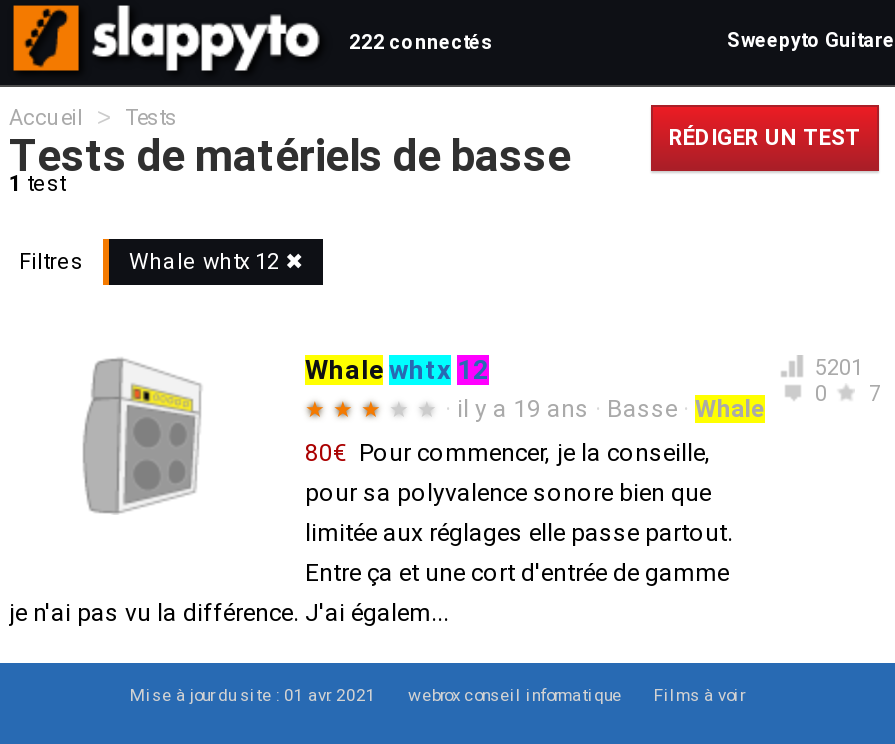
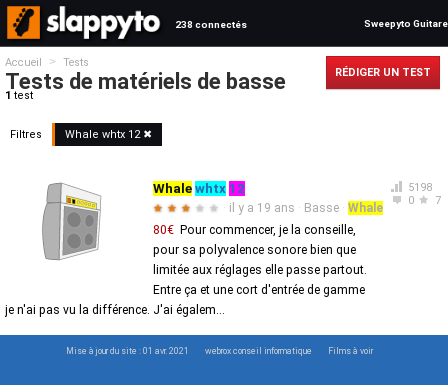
- 222 connectés
+ 238 connectés

- 5201
+ 5198
